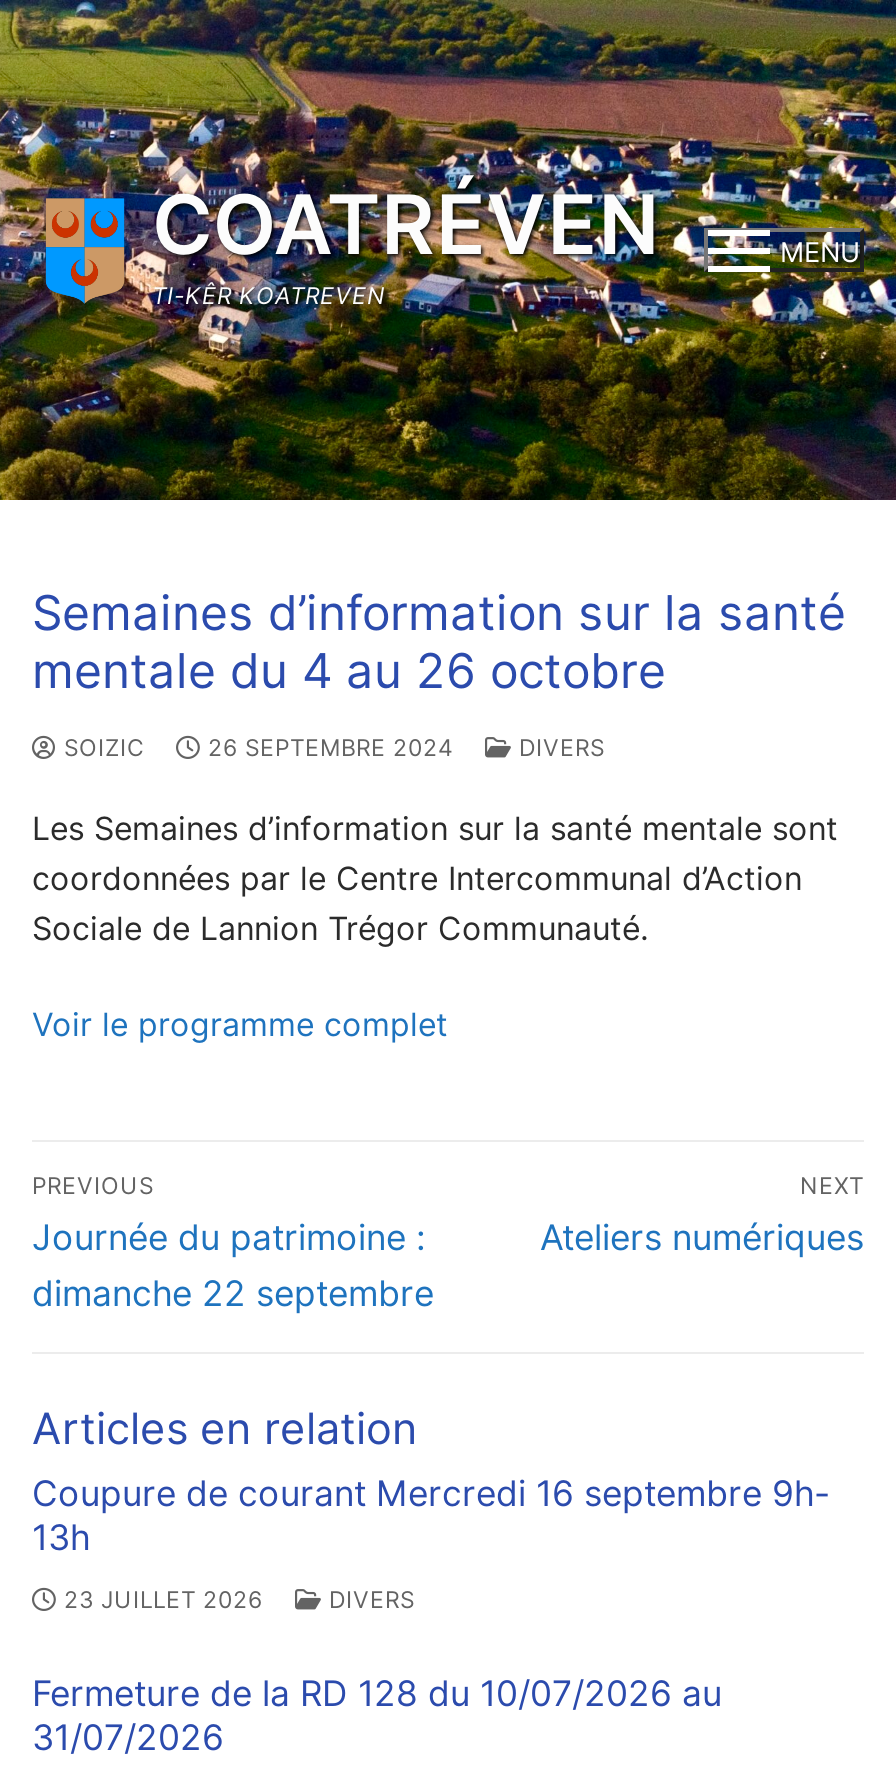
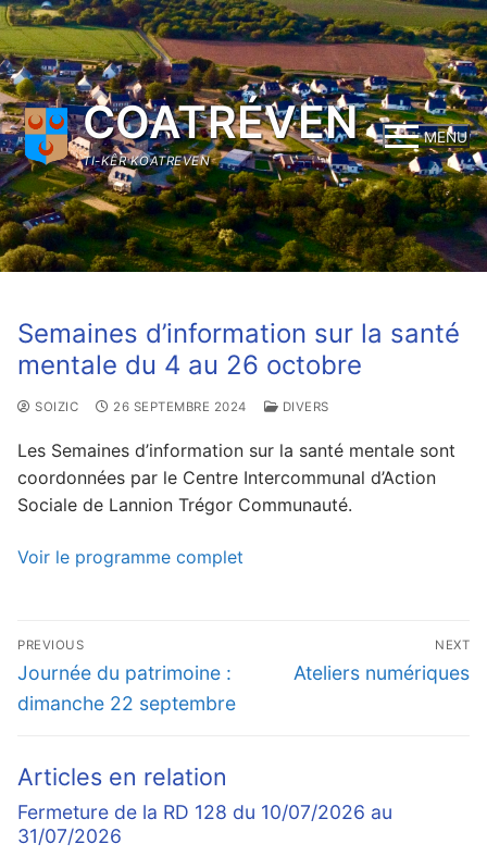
- Coupure de courant Mercredi 16 septembre 9h-
- 13h
- 23 JUILLET 2026
- DIVERS
